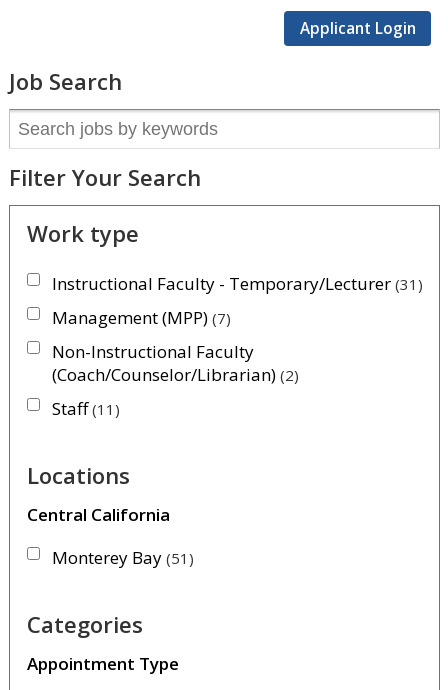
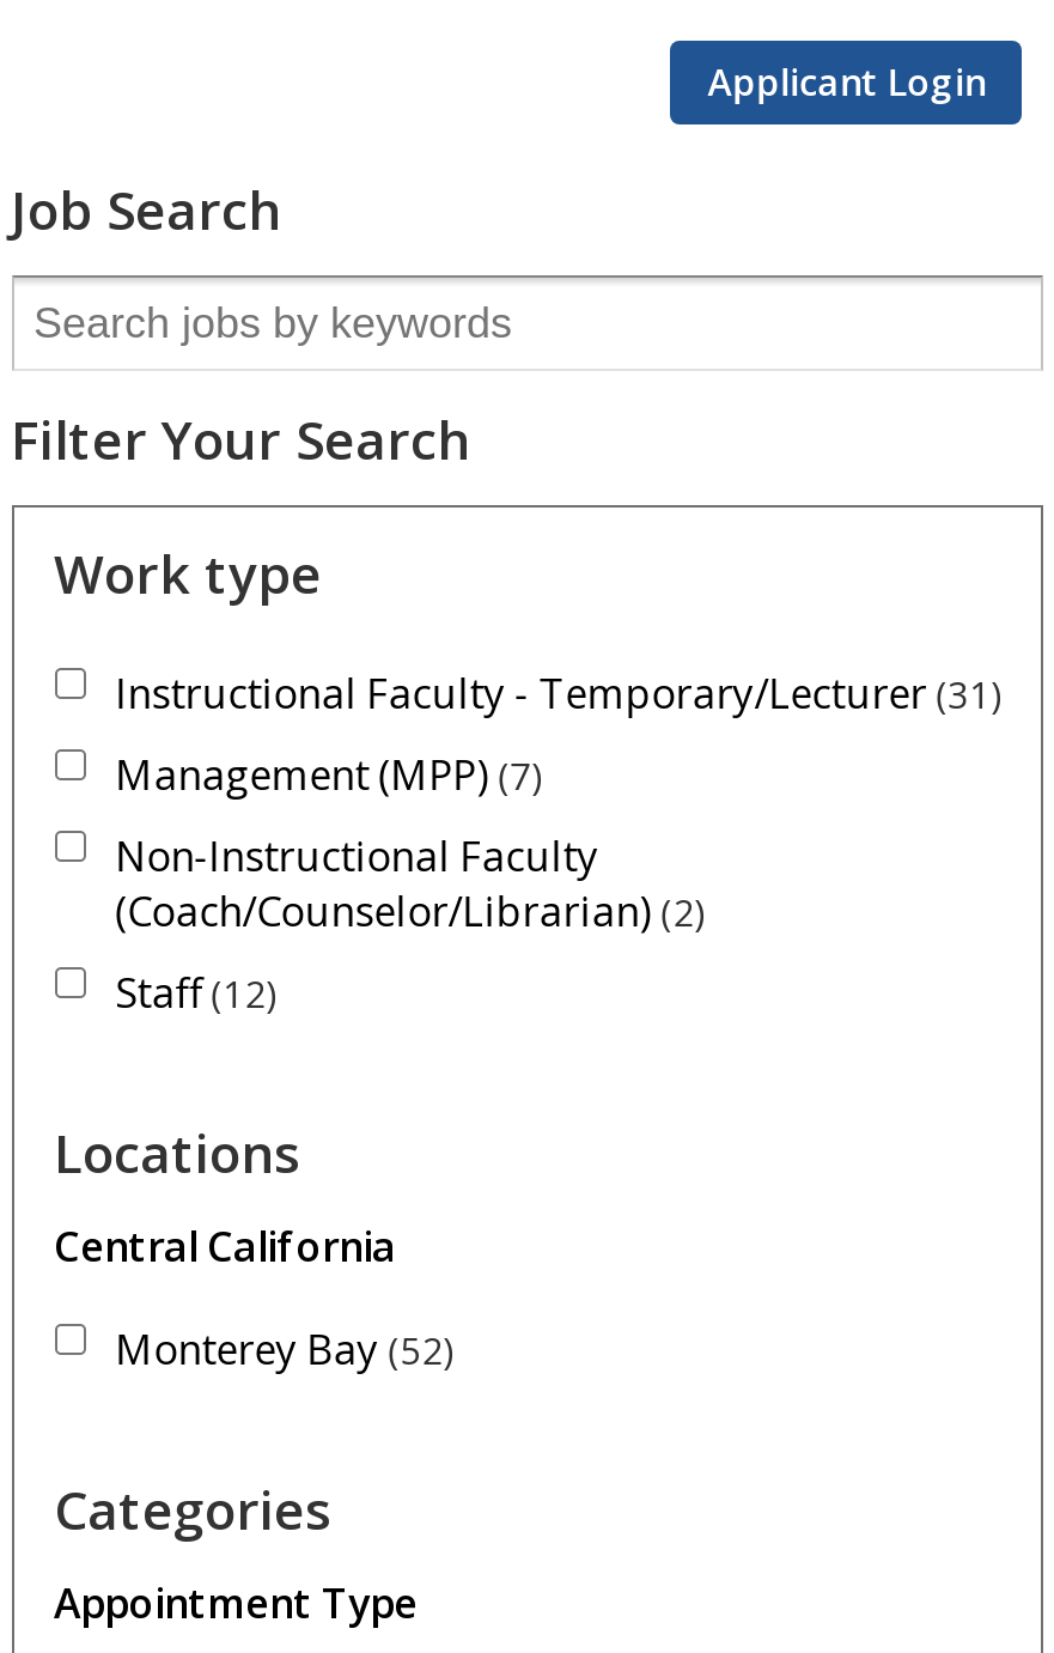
- Staff 11
+ Staff 12

- Monterey Bay 51
+ Monterey Bay 52
